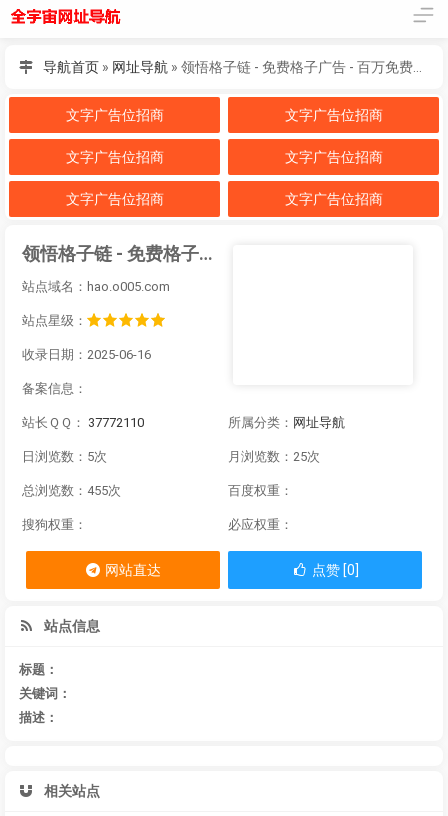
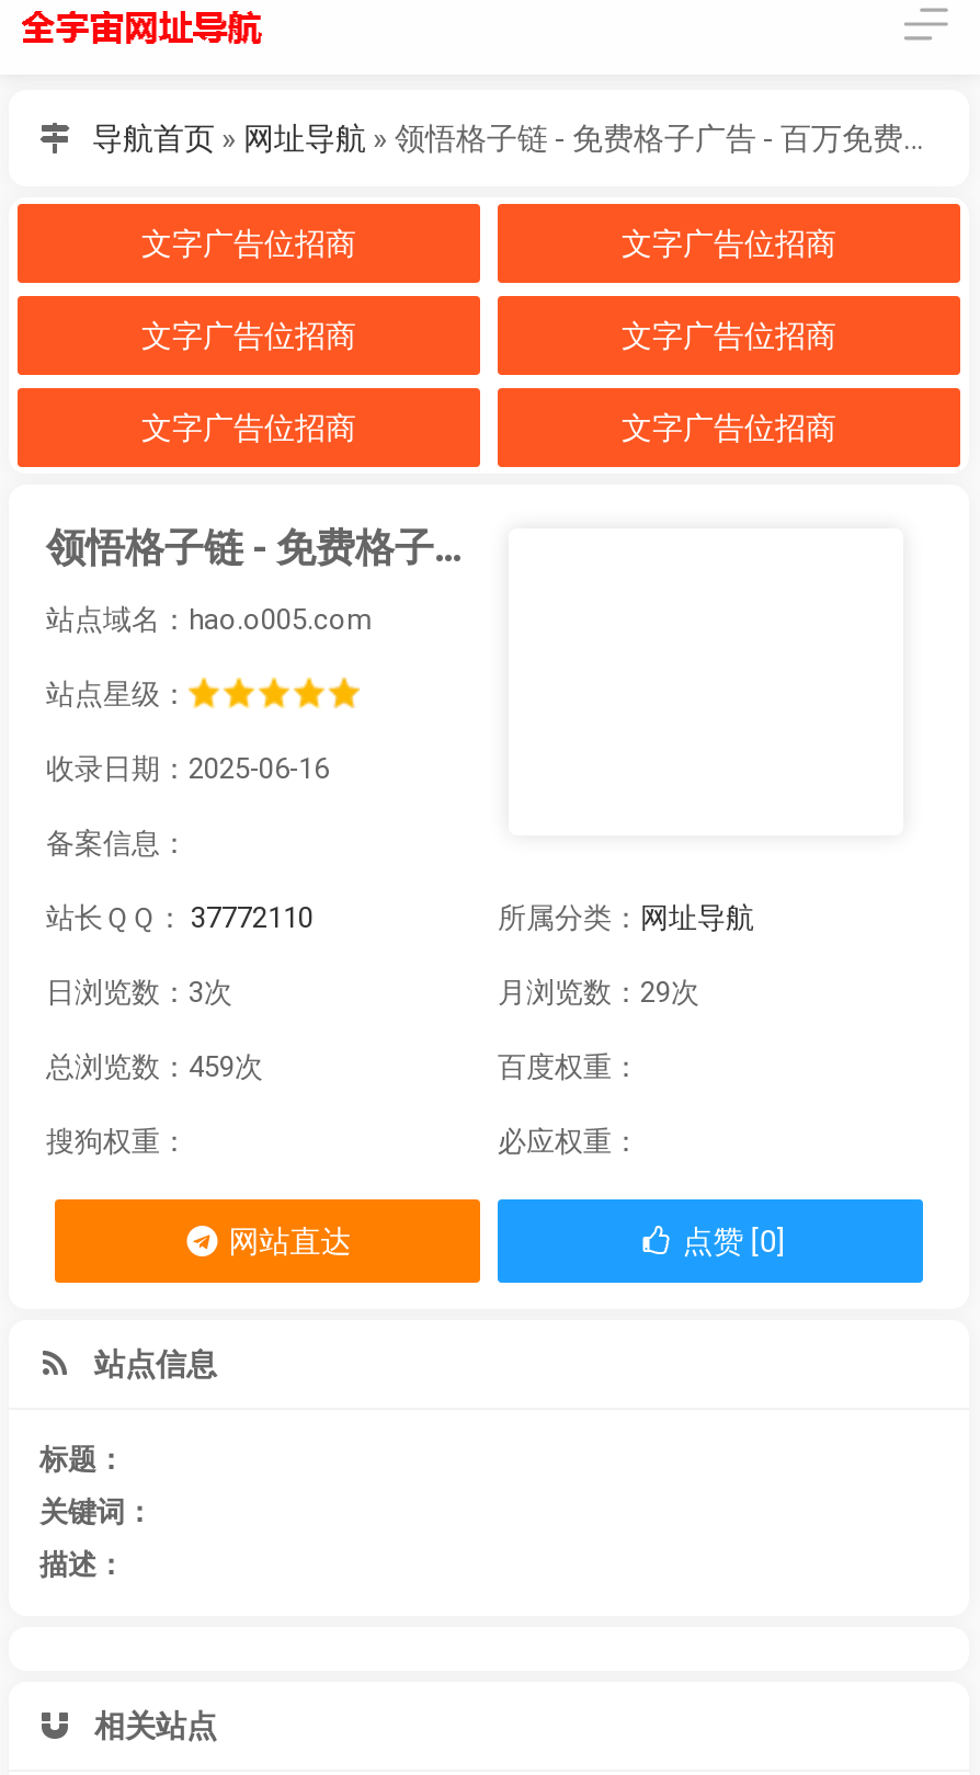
- 日浏览数：5次
+ 日浏览数：3次

- 月浏览数：25次
+ 月浏览数：29次

- 总浏览数：455次
+ 总浏览数：459次
